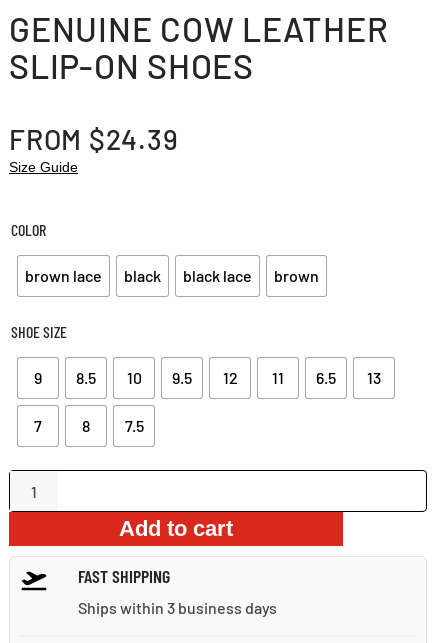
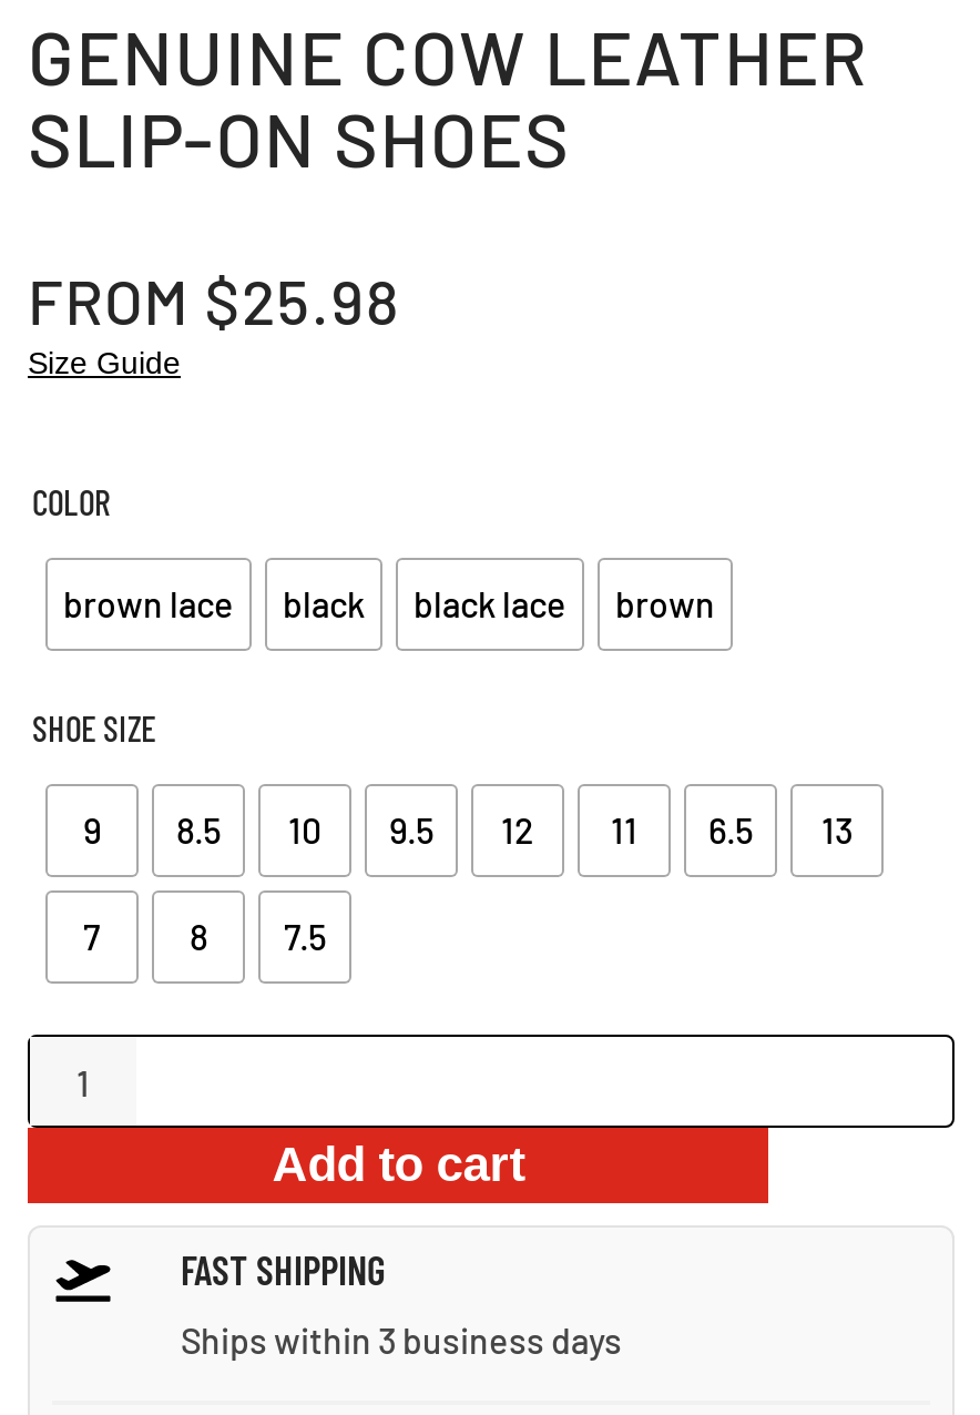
- FROM $24.39
+ FROM $25.98
